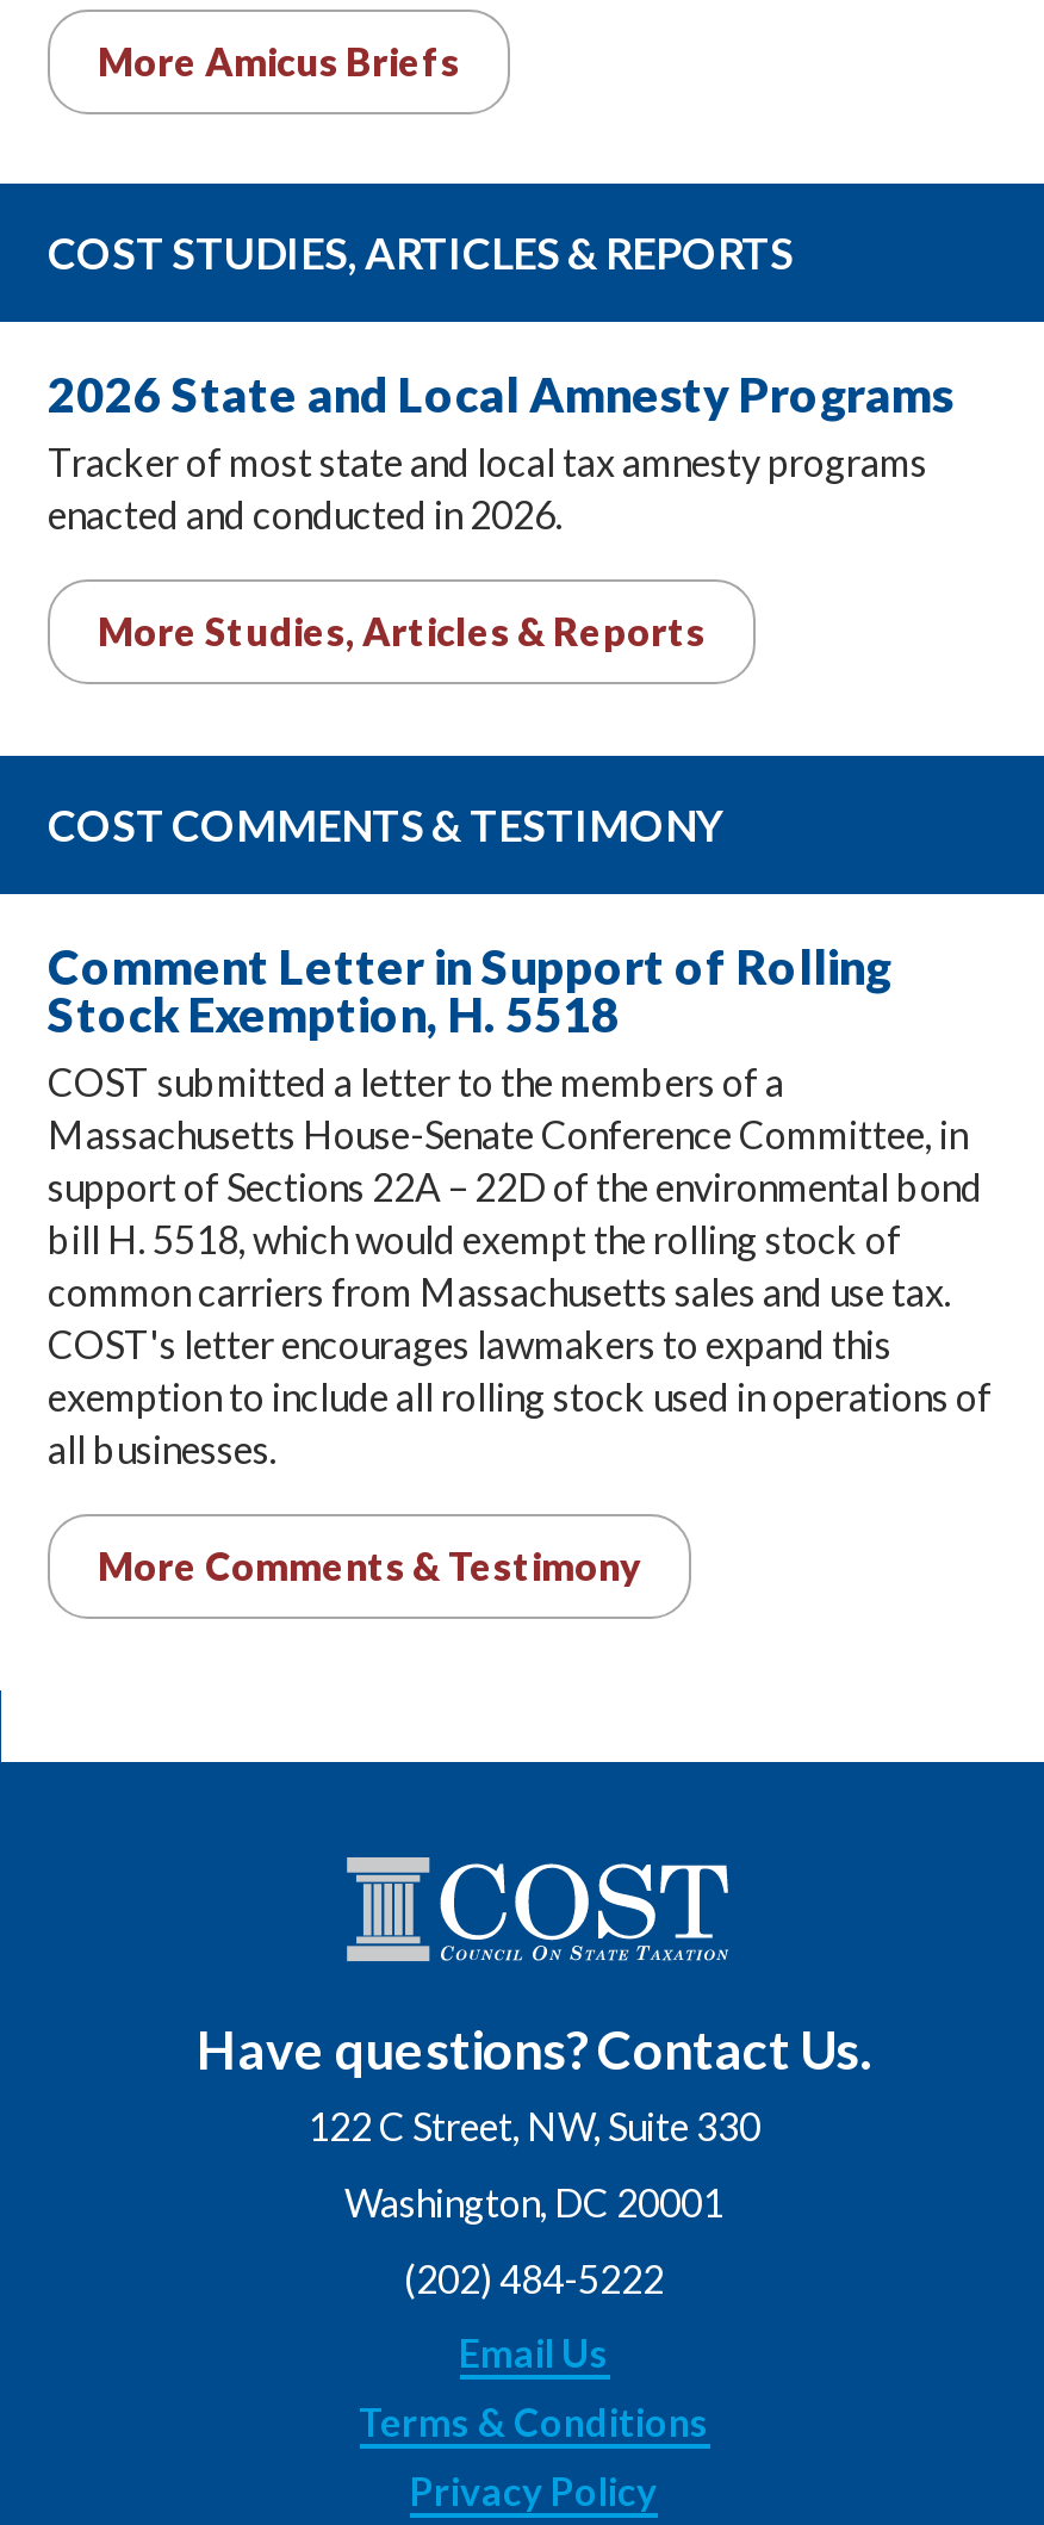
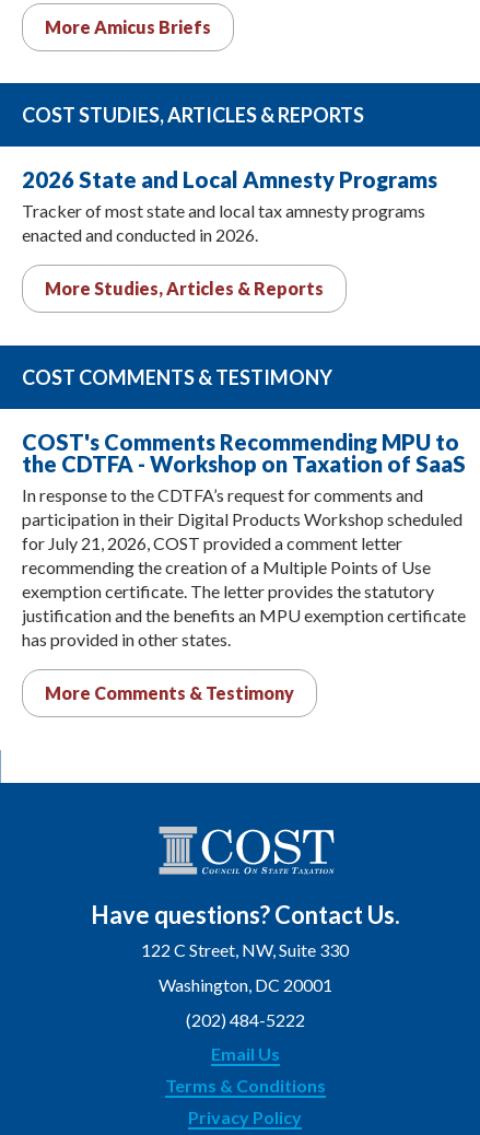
- Comment Letter in Support of Rolling
- Stock Exemption, H. 5518
- COST submitted a letter to the members of a
- Massachusetts House-Senate Conference Committee, in
- support of Sections 22A – 22D of the environmental bond
- bill H. 5518, which would exempt the rolling stock of
- common carriers from Massachusetts sales and use tax.
- COST's letter encourages lawmakers to expand this
- exemption to include all rolling stock used in operations of
- all businesses.
+ COST's Comments Recommending MPU to
+ the CDTFA - Workshop on Taxation of SaaS
+ In response to the CDTFA’s request for comments and
+ participation in their Digital Products Workshop scheduled
+ for July 21, 2026, COST provided a comment letter
+ recommending the creation of a Multiple Points of Use
+ exemption certificate. The letter provides the statutory
+ justification and the benefits an MPU exemption certificate
+ has provided in other states.
